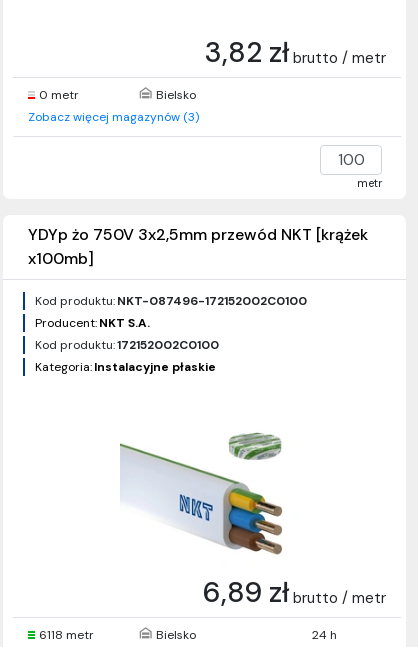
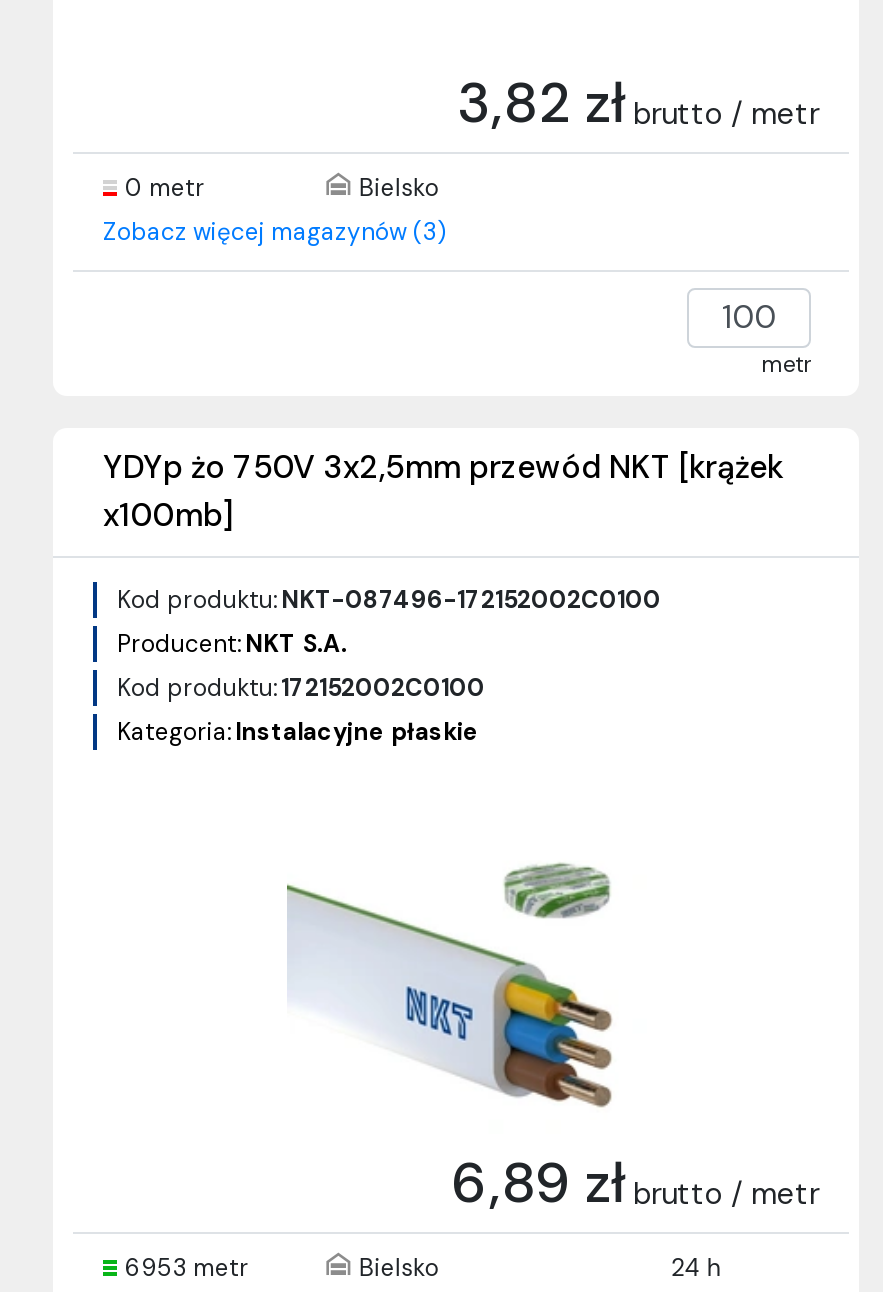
- 6118 metr
+ 6953 metr
